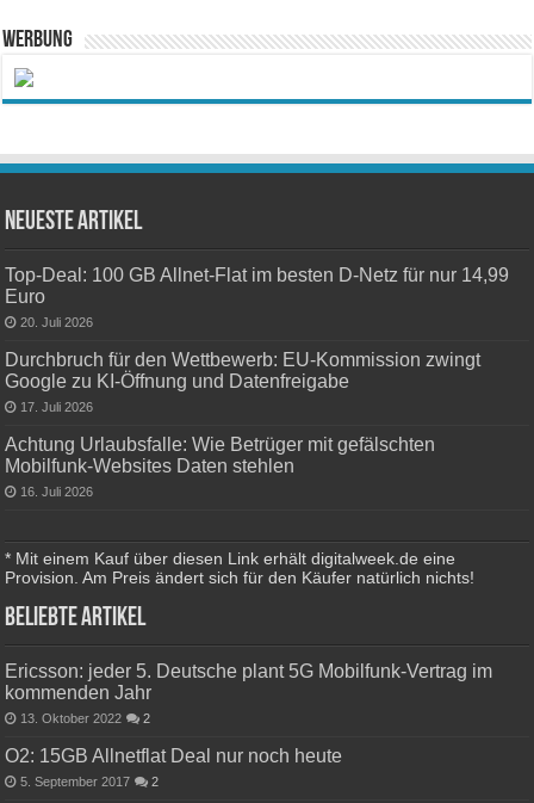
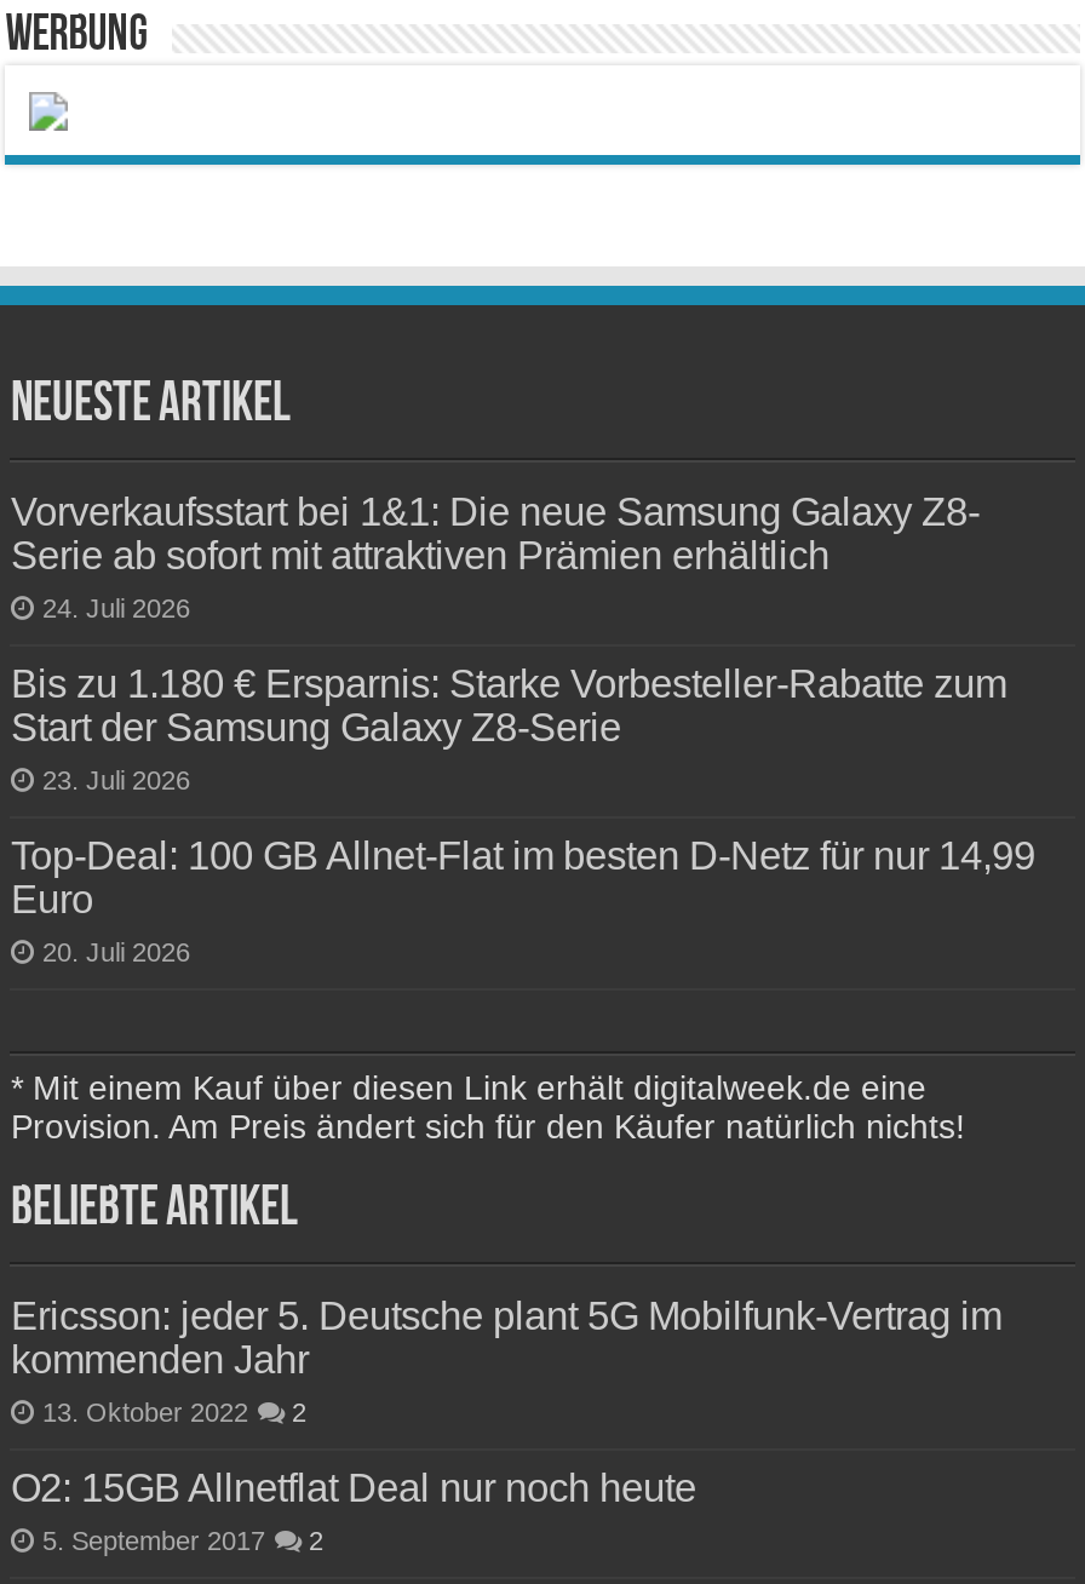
+ Vorverkaufsstart bei 1&1: Die neue Samsung Galaxy Z8-
+ Serie ab sofort mit attraktiven Prämien erhältlich
+ 24. Juli 2026
+ Bis zu 1.180 € Ersparnis: Starke Vorbesteller-Rabatte zum
+ Start der Samsung Galaxy Z8-Serie
+ 23. Juli 2026

moved down: Top-Deal: 100 GB Allnet-Flat im besten D-Netz für nur 14,99 | Euro | 20. Juli 2026

- Durchbruch für den Wettbewerb: EU-Kommission zwingt
- Google zu KI-Öffnung und Datenfreigabe
- 17. Juli 2026
- Achtung Urlaubsfalle: Wie Betrüger mit gefälschten
- Mobilfunk-Websites Daten stehlen
- 16. Juli 2026
